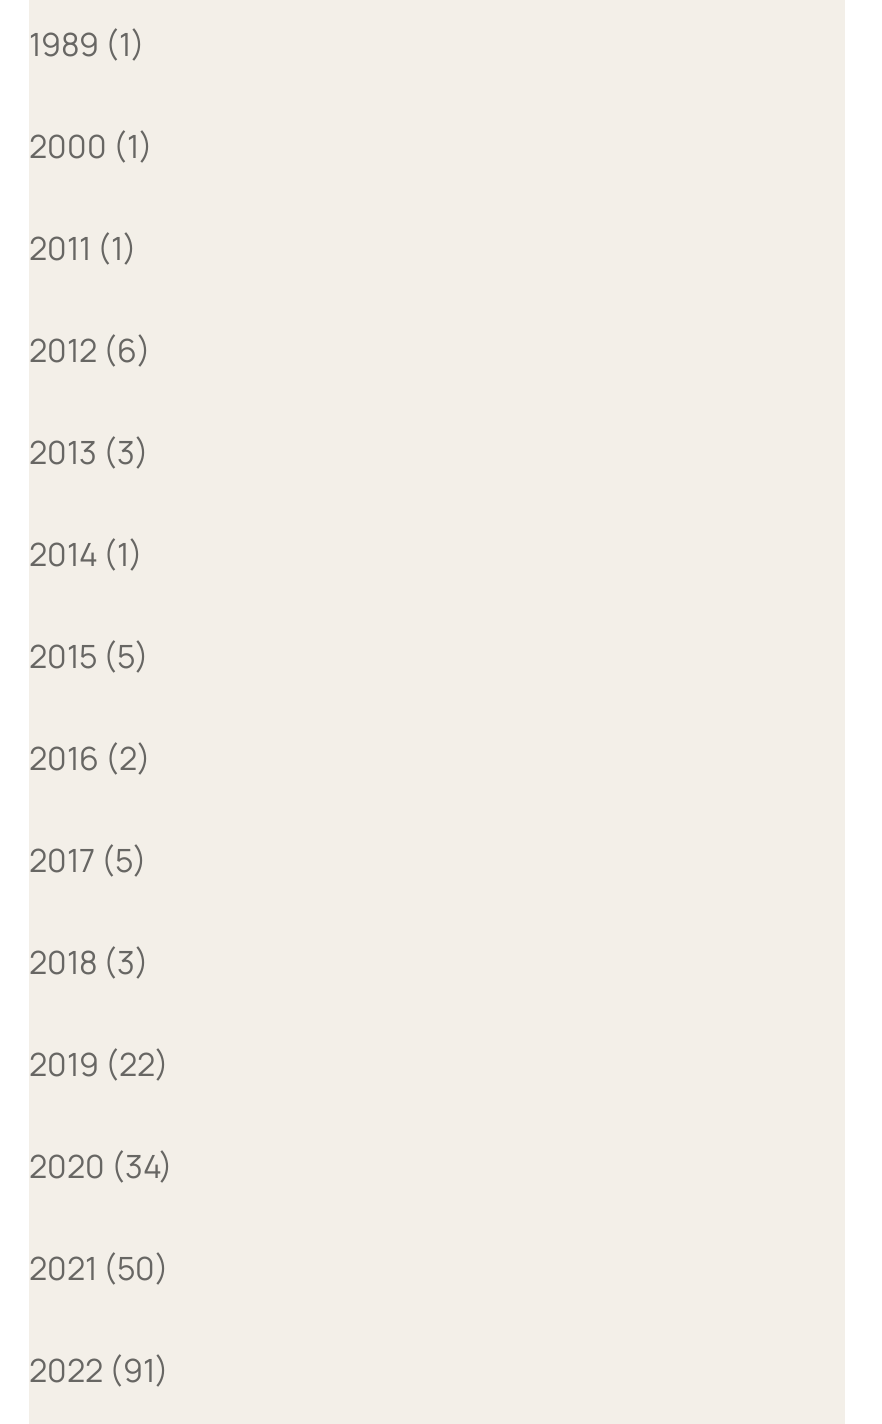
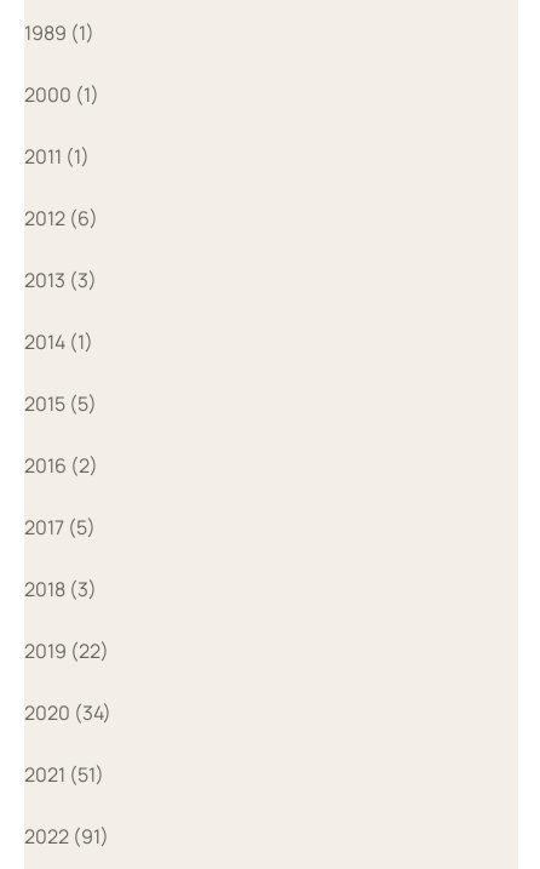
- 2021 (50)
+ 2021 (51)
